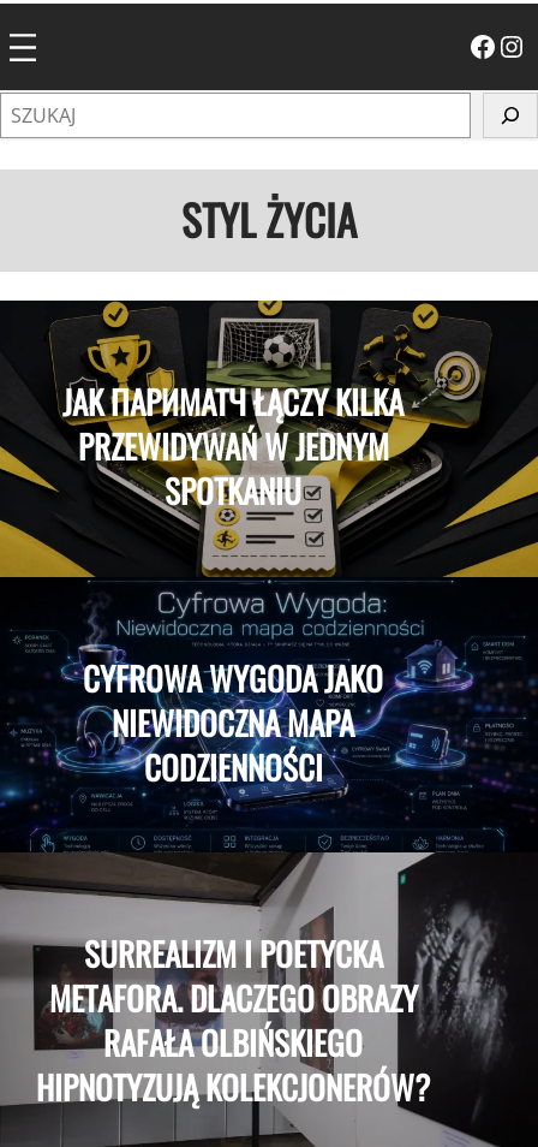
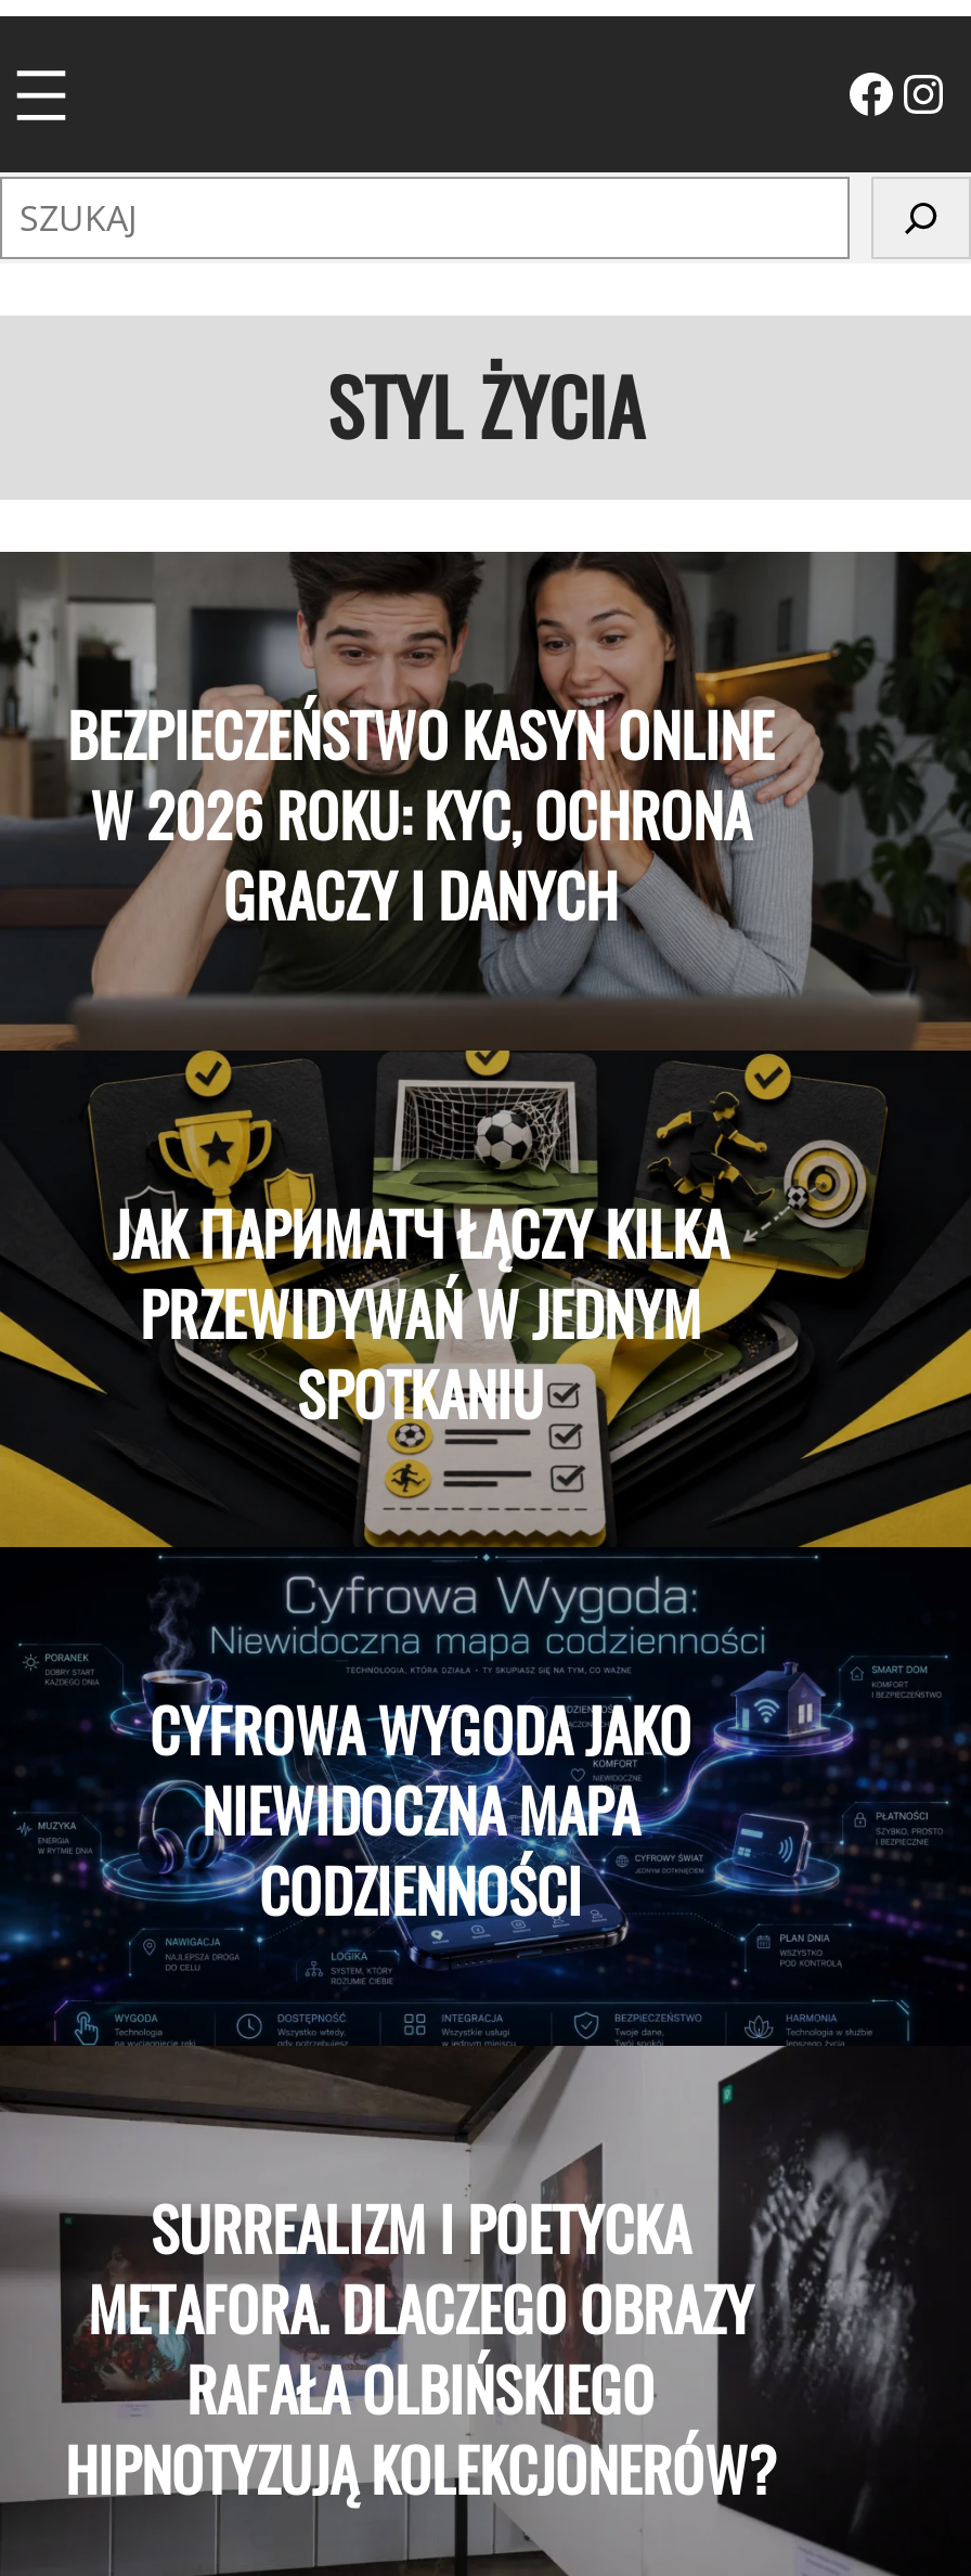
+ [image]
+ BEZPIECZEŃSTWO KASYN ONLINE
+ W 2026 ROKU: KYC, OCHRONA
+ GRACZY I DANYCH
